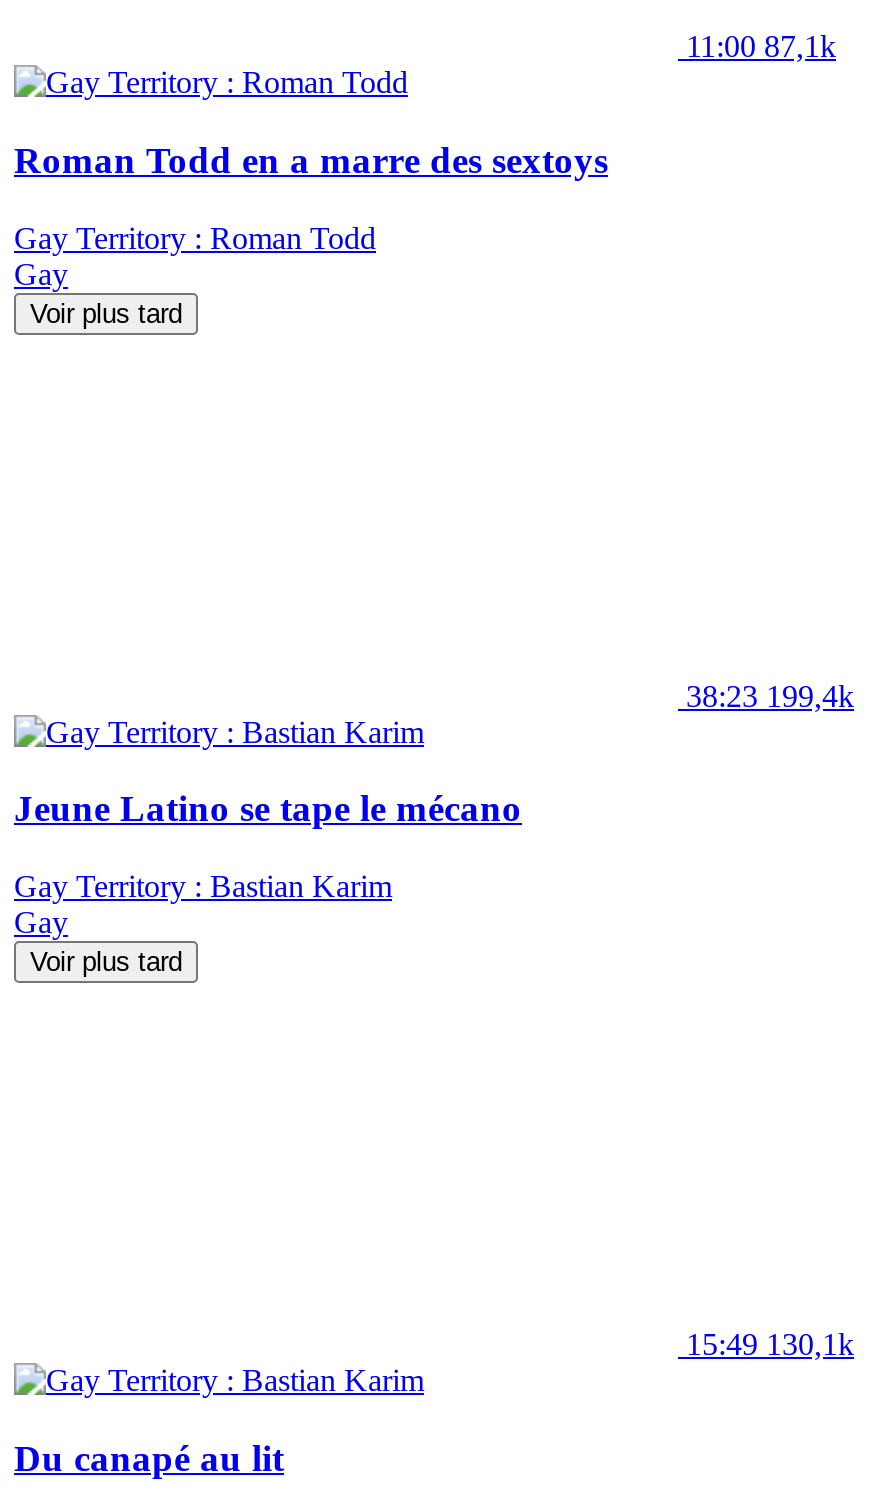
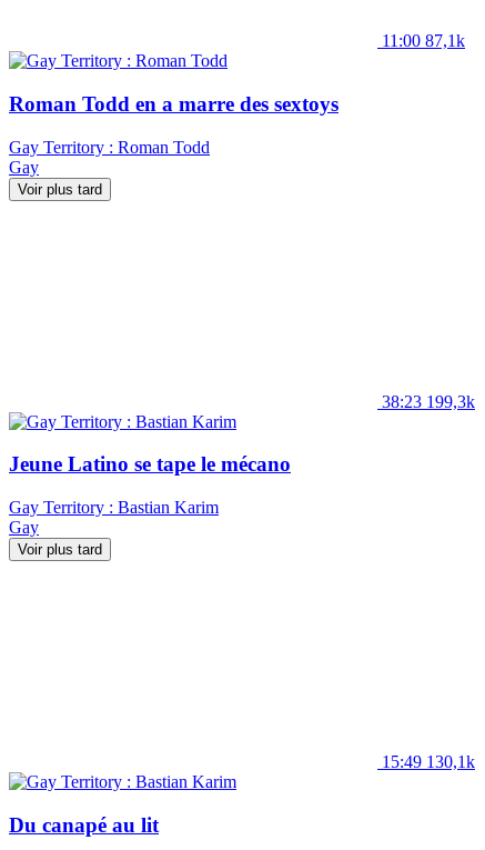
- 38:23 199,4k
+ 38:23 199,3k
